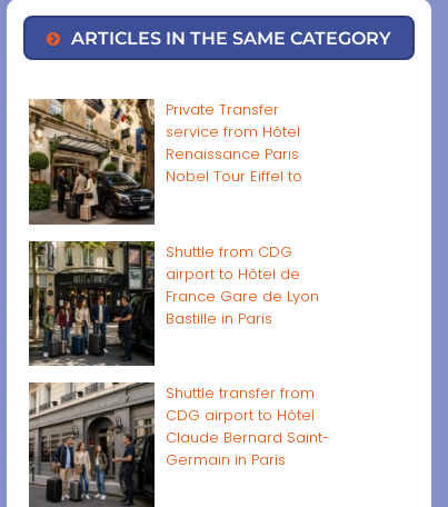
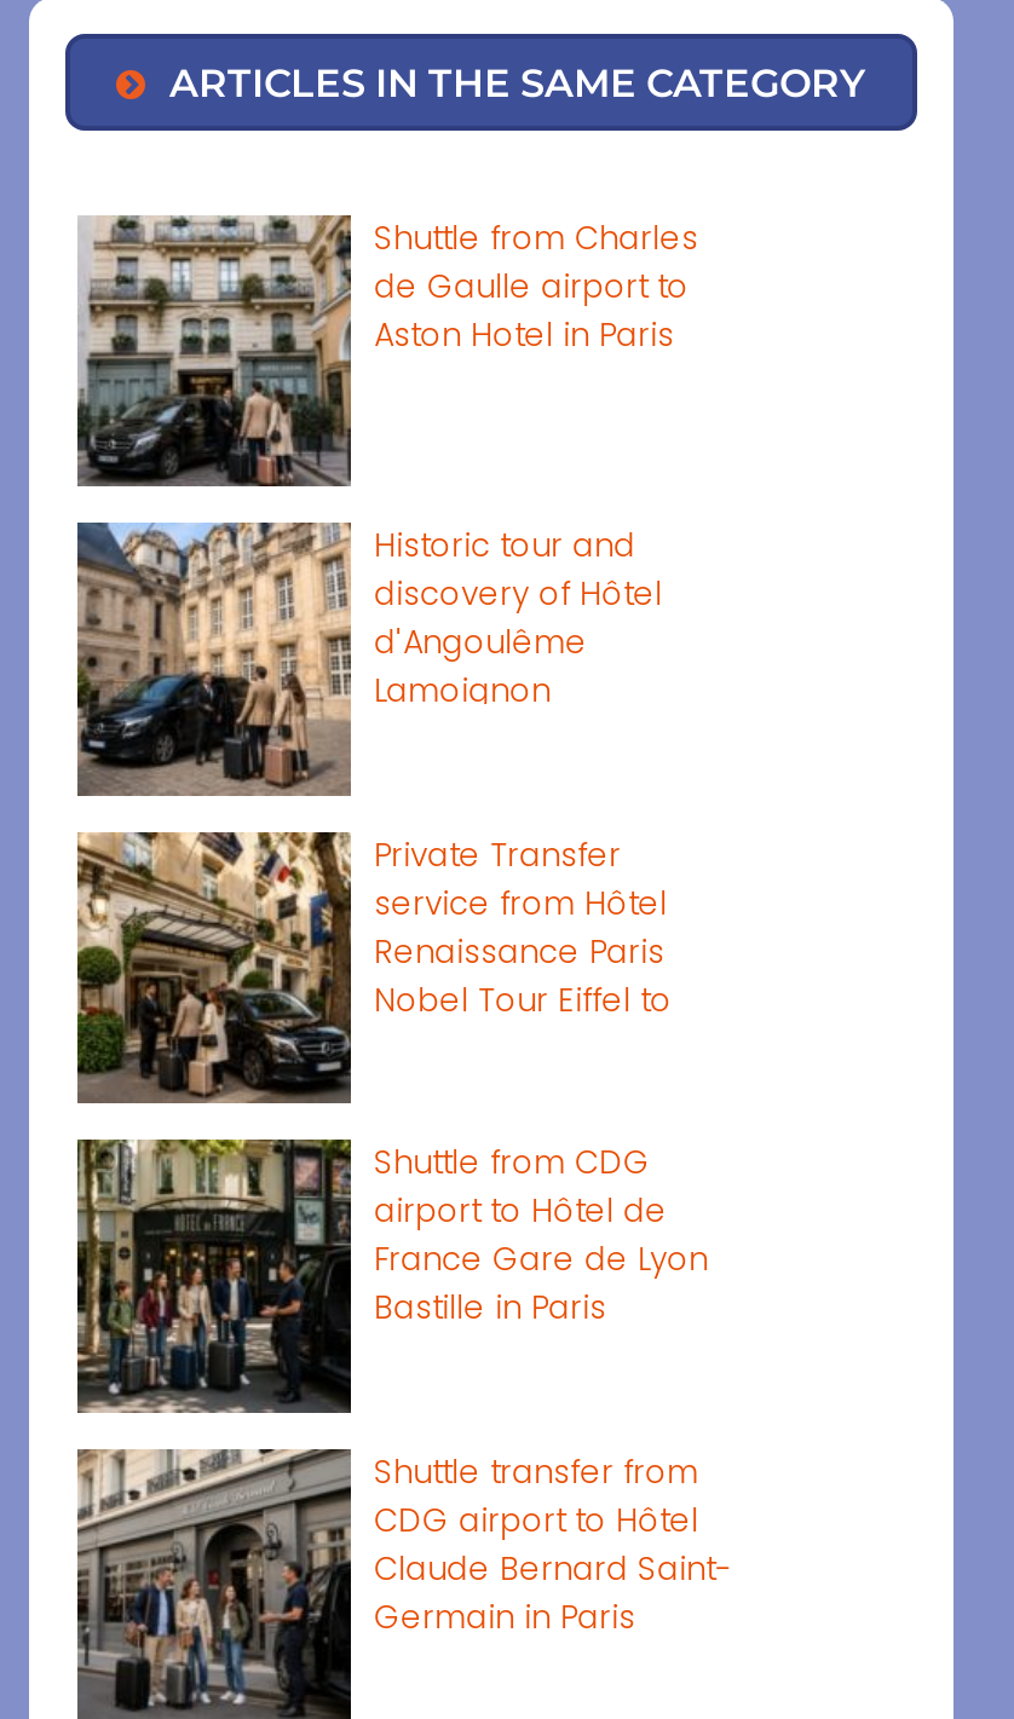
+ [image]
+ Shuttle from Charles
+ de Gaulle airport to
+ Aston Hotel in Paris

+ [image]
+ Historic tour and
+ discovery of Hôtel
+ d'Angoulême
+ Lamoignon
